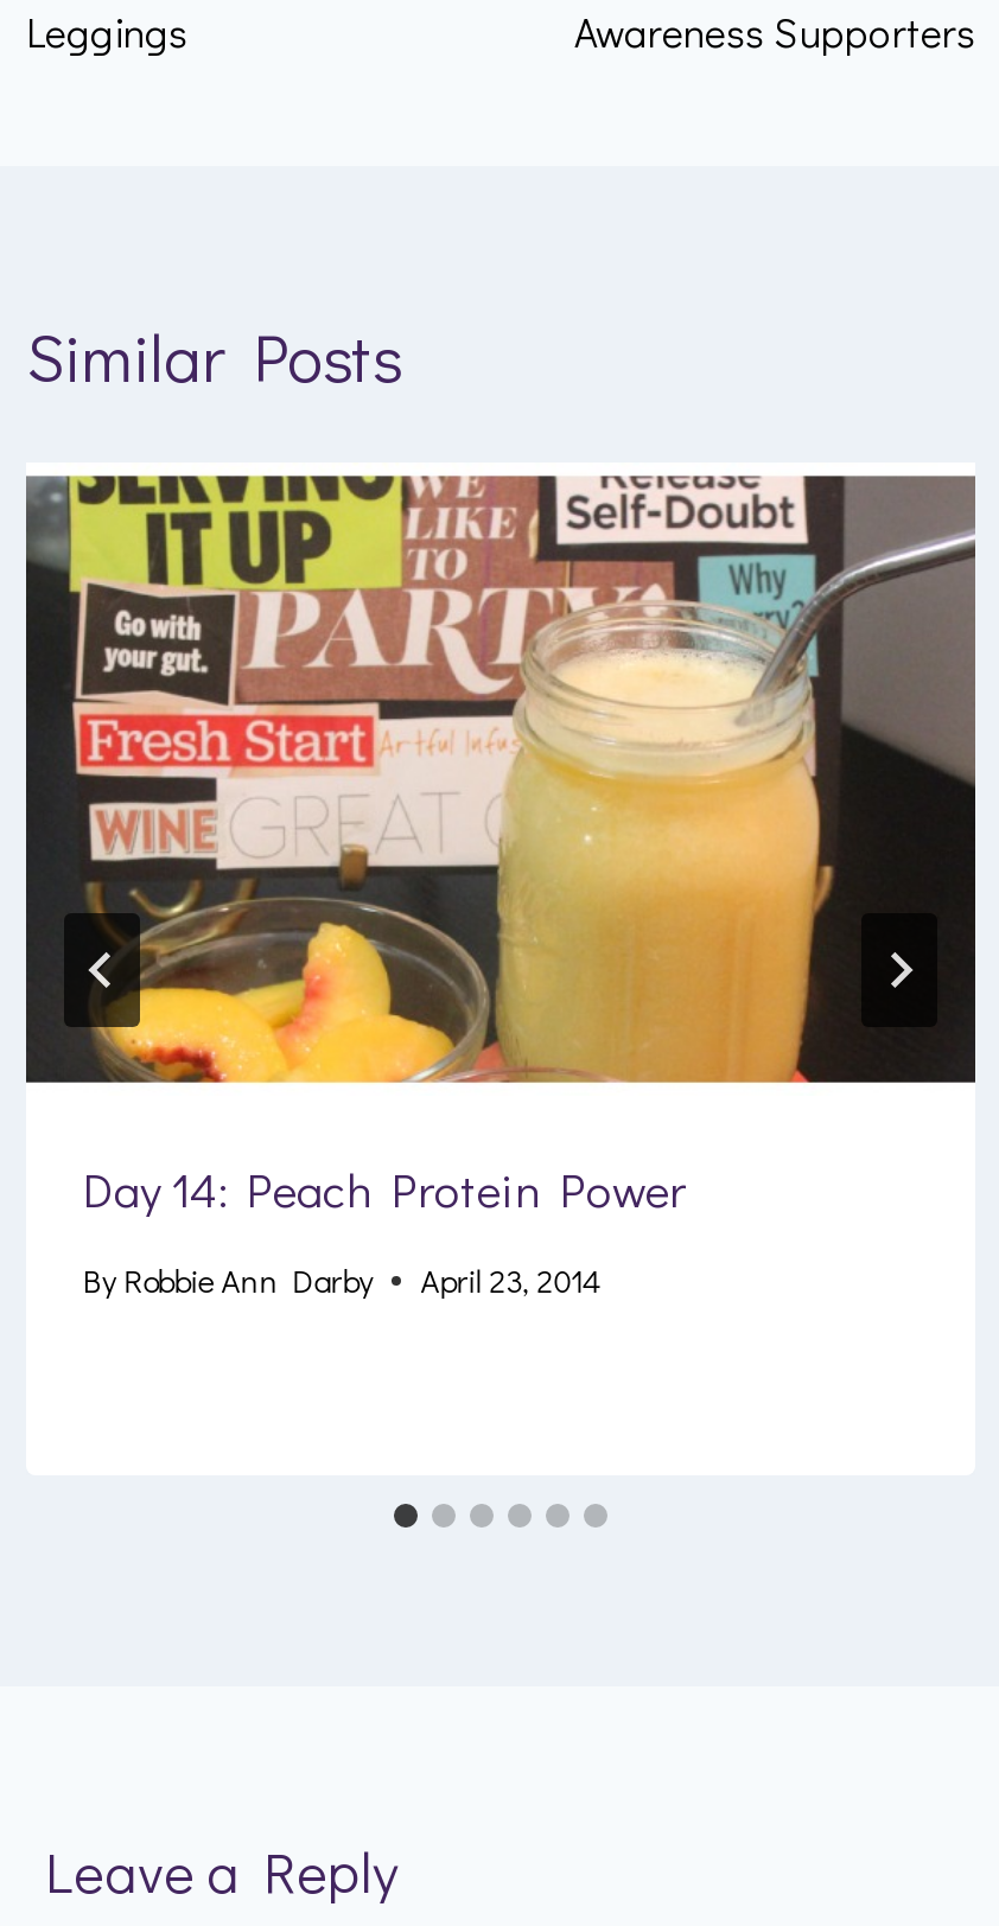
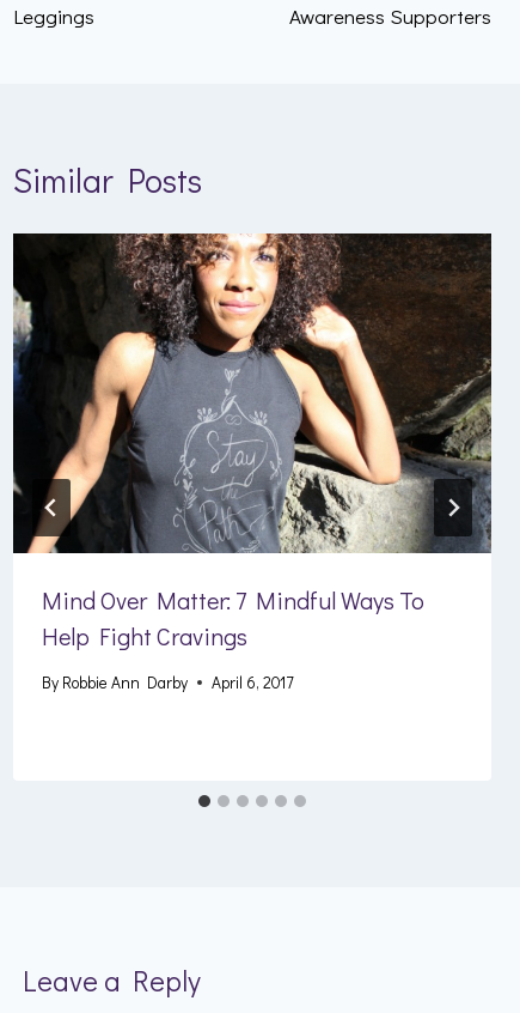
- [image]
- Day 14: Peach Protein Power
+ [image]
+ Mind Over Matter: 7 Mindful Ways To
+ Help Fight Cravings

- By Robbie Ann Darby April 23, 2014
+ By Robbie Ann Darby April 6, 2017
